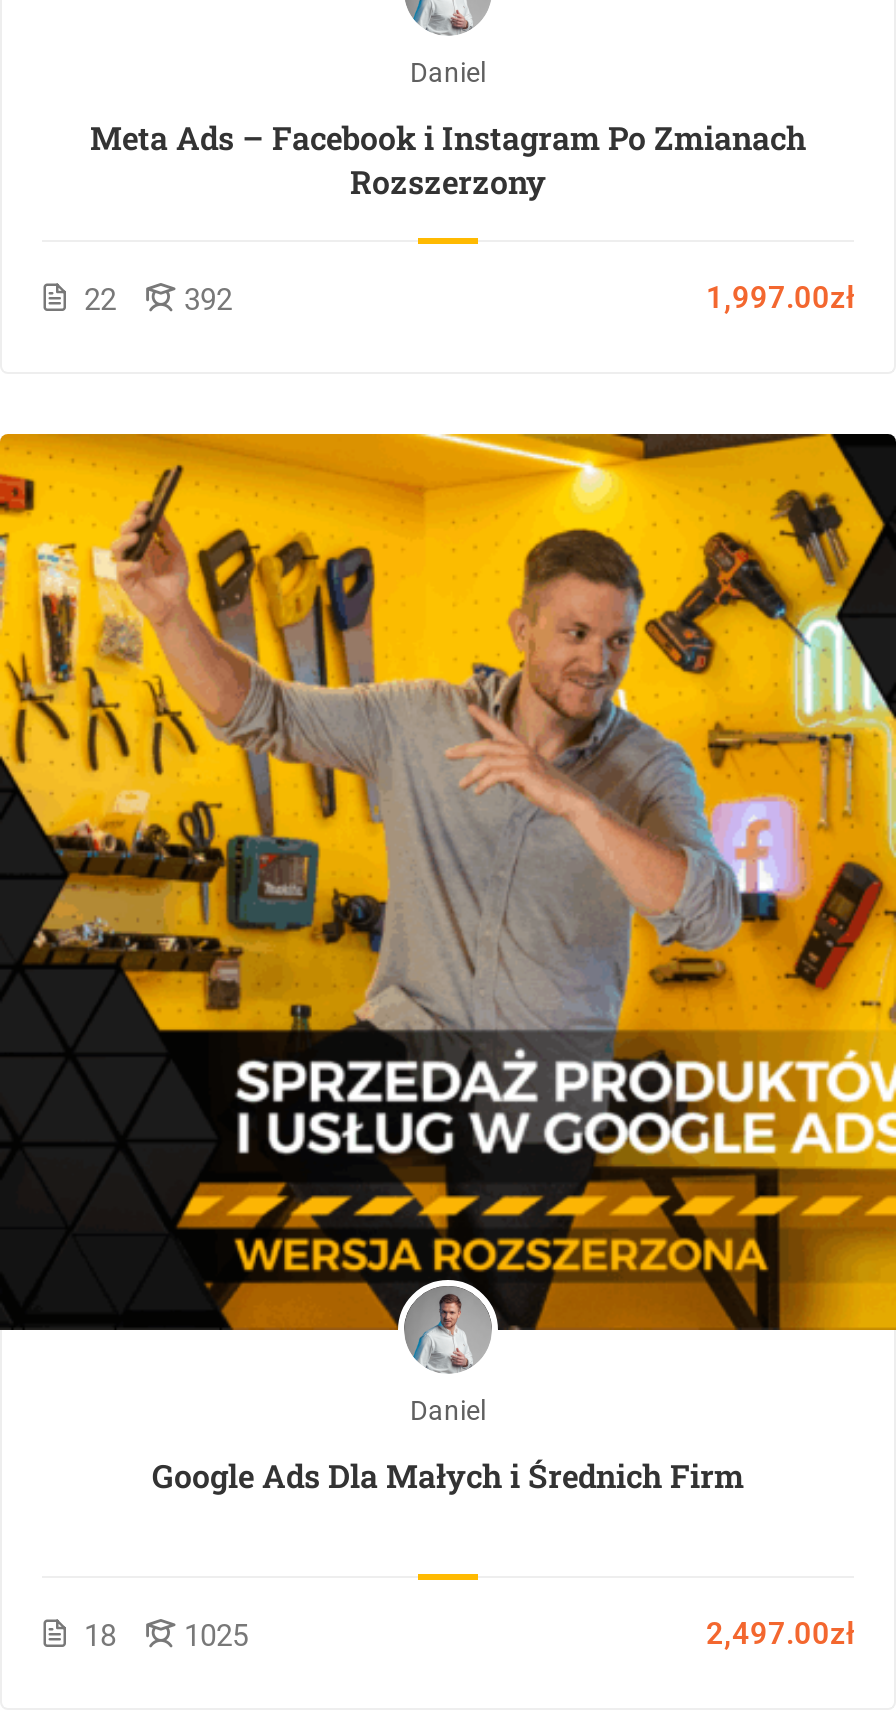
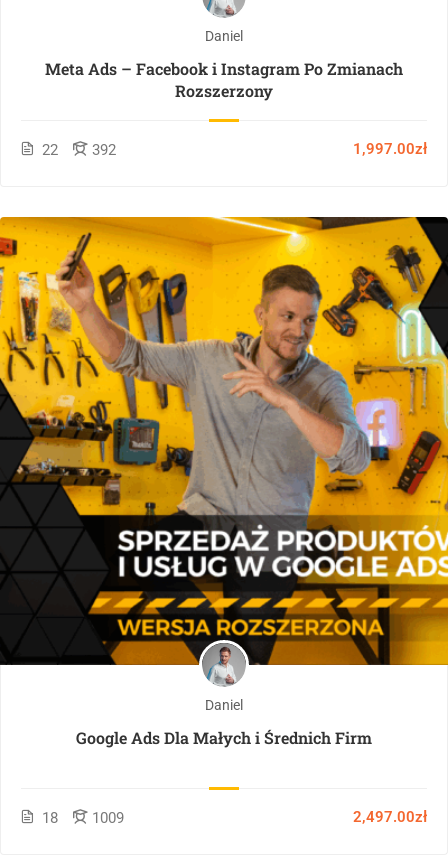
- 18 1025
+ 18 1009
